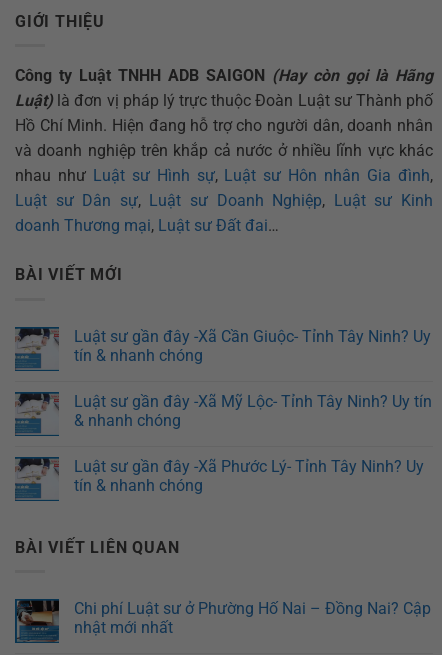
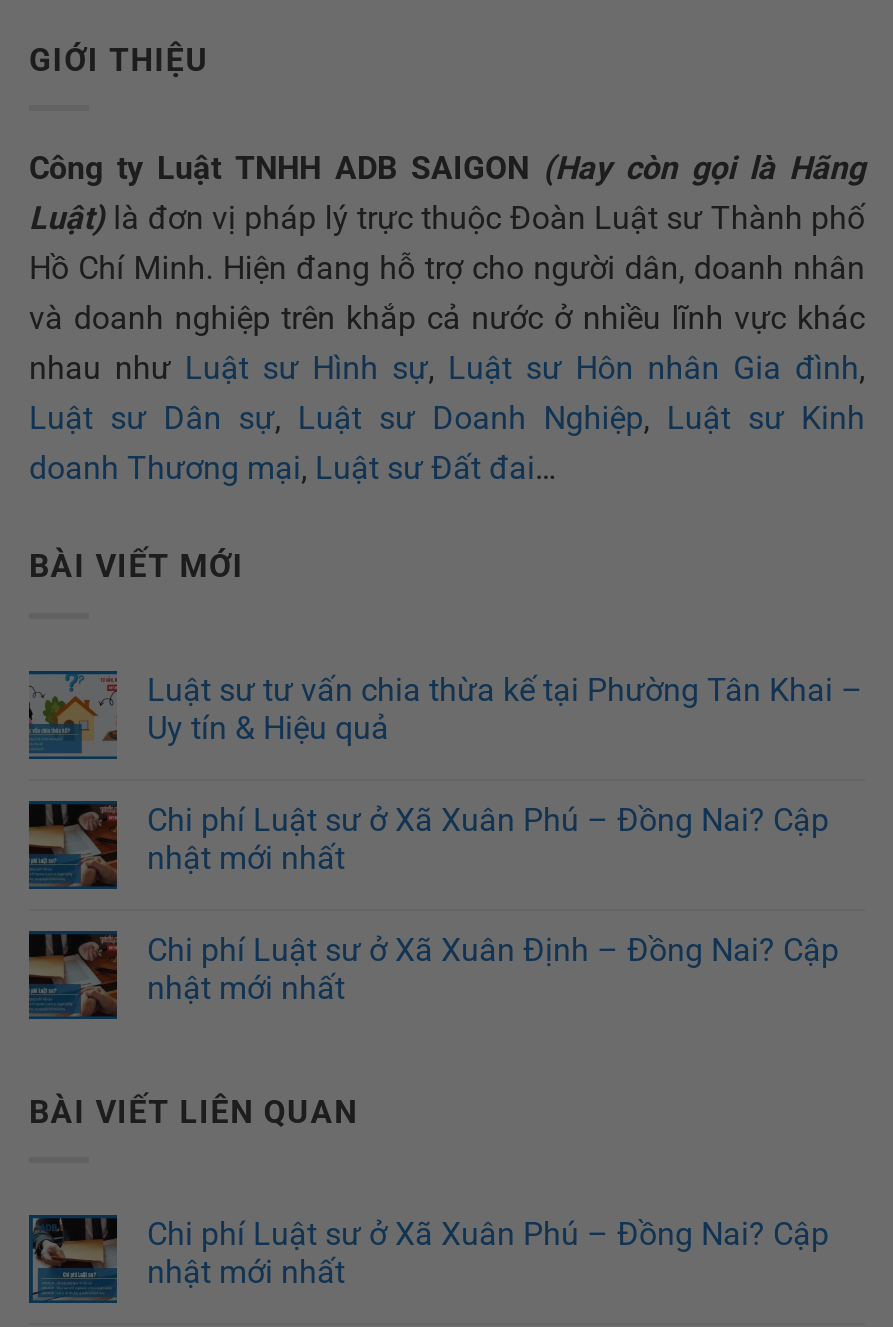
- [image]
- Luật sư gần đây -Xã Cần Giuộc- Tỉnh Tây Ninh? Uy
- tín & nhanh chóng
+ [image]
+ Luật sư tư vấn chia thừa kế tại Phường Tân Khai –
+ Uy tín & Hiệu quả

- [image]
- Luật sư gần đây -Xã Mỹ Lộc- Tỉnh Tây Ninh? Uy tín
- & nhanh chóng
+ [image]
+ Chi phí Luật sư ở Xã Xuân Phú – Đồng Nai? Cập
+ nhật mới nhất

- [image]
- Luật sư gần đây -Xã Phước Lý- Tỉnh Tây Ninh? Uy
- tín & nhanh chóng
+ [image]
+ Chi phí Luật sư ở Xã Xuân Định – Đồng Nai? Cập
+ nhật mới nhất

- Chi phí Luật sư ở Phường Hố Nai – Đồng Nai? Cập
+ Chi phí Luật sư ở Xã Xuân Phú – Đồng Nai? Cập
